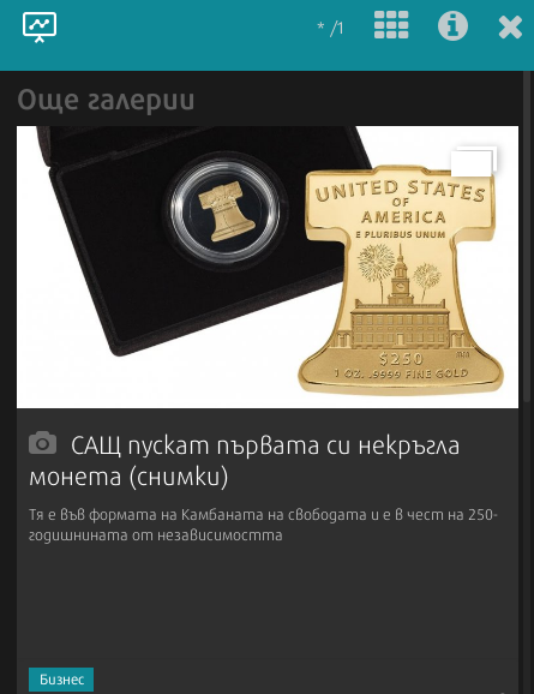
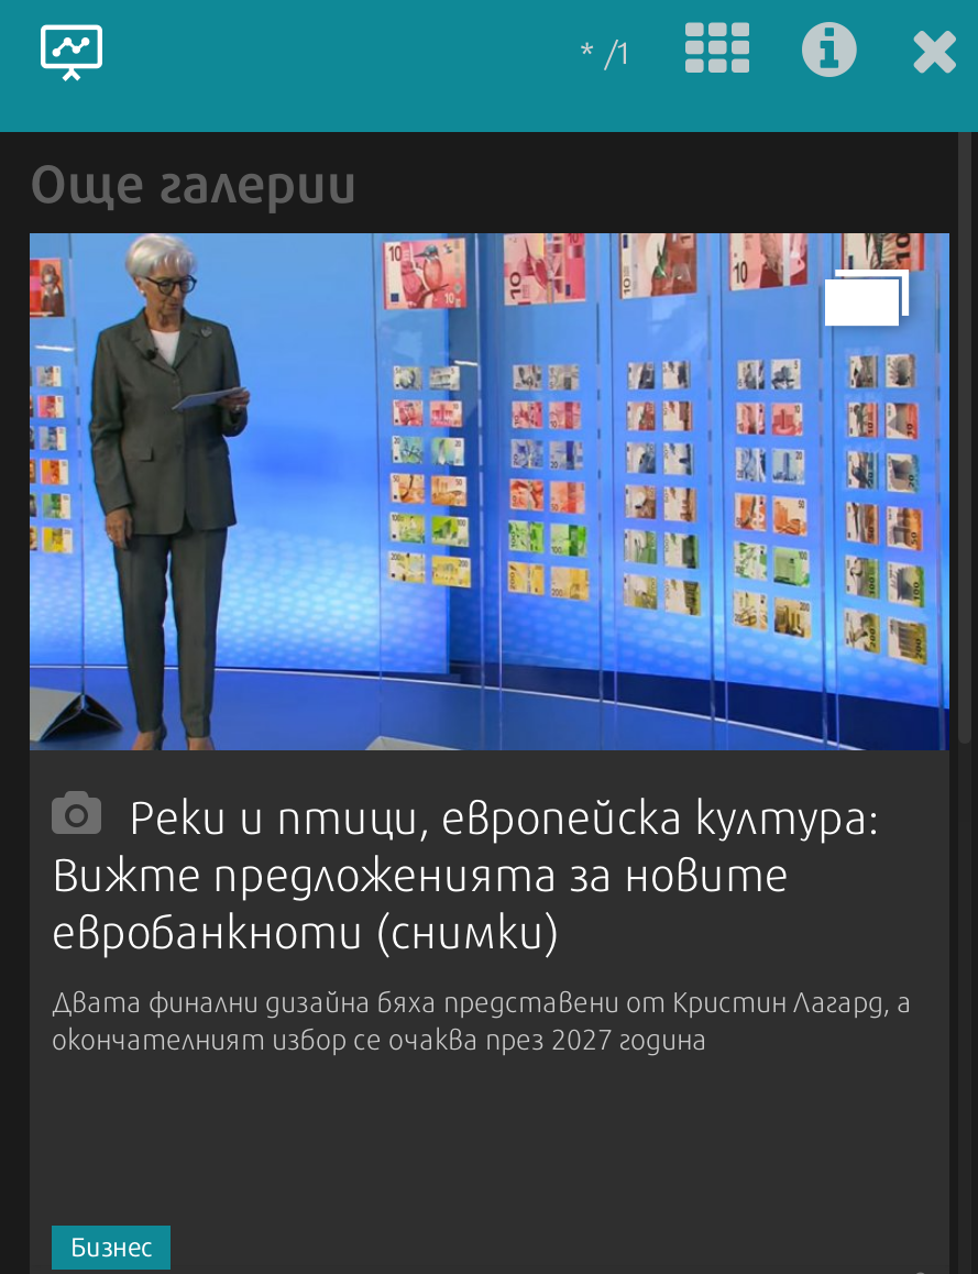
- [image]
- САЩ пускат първата си некръгла
- монета (снимки)
+ [image]
+ Реки и птици, европейска култура:
+ Вижте предложенията за новите
+ евробанкноти (снимки)

- Тя е във формата на Камбаната на свободата и е в чест на 250-
- годишнината от независимостта
+ Двата финални дизайна бяха представени от Кристин Лагард, а
+ окончателният избор се очаква през 2027 година
